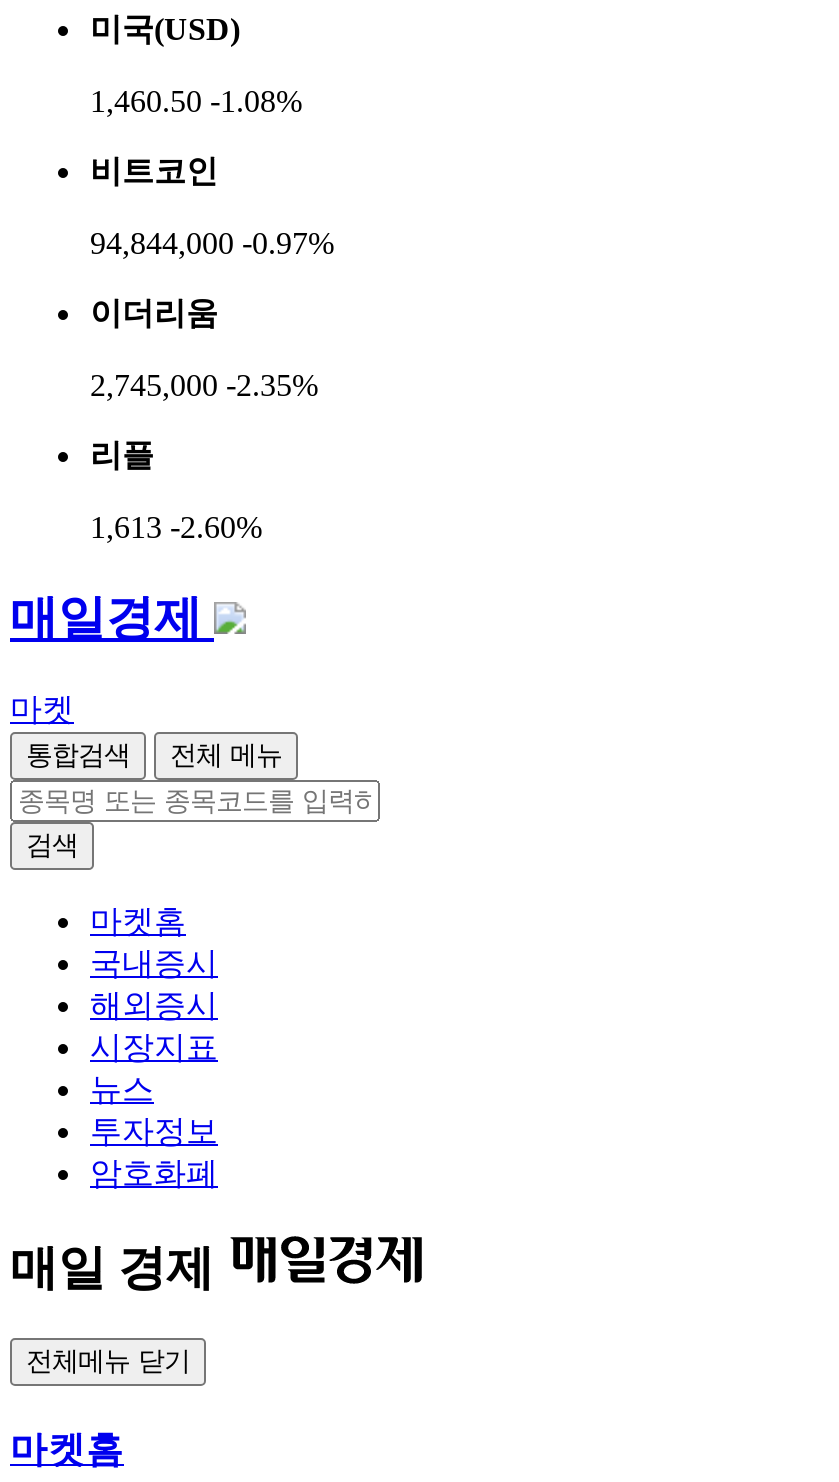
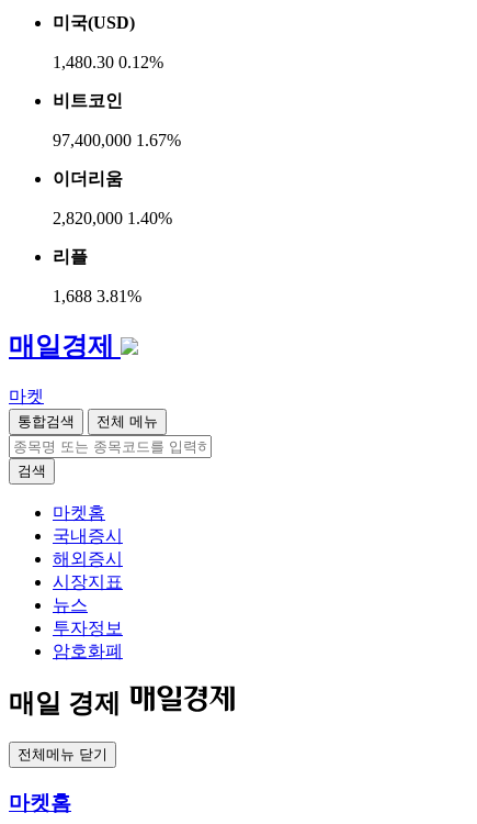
- 1,460.50 -1.08%
+ 1,480.30 0.12%

- 94,844,000 -0.97%
+ 97,400,000 1.67%

- 2,745,000 -2.35%
+ 2,820,000 1.40%

- 1,613 -2.60%
+ 1,688 3.81%
